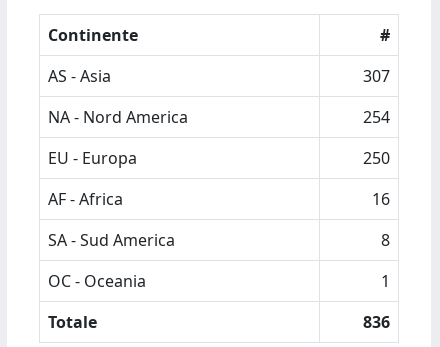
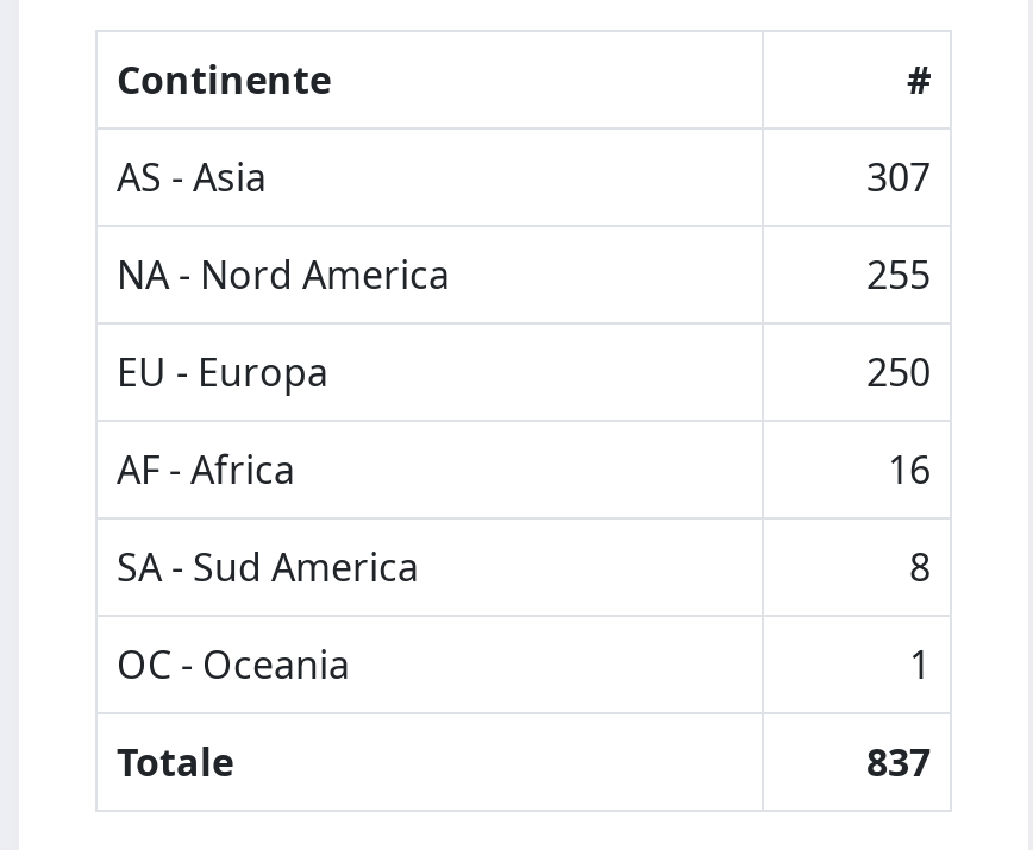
- 254
+ 255

- 836
+ 837
